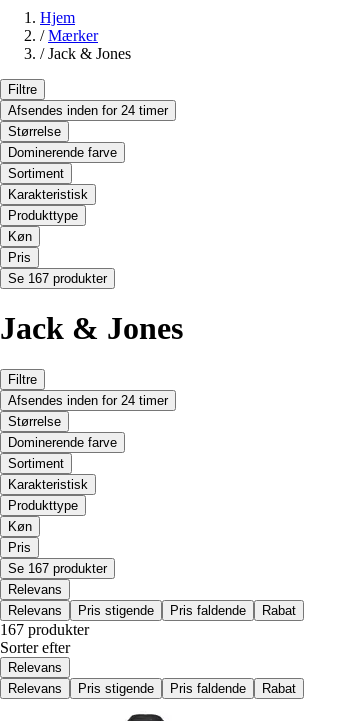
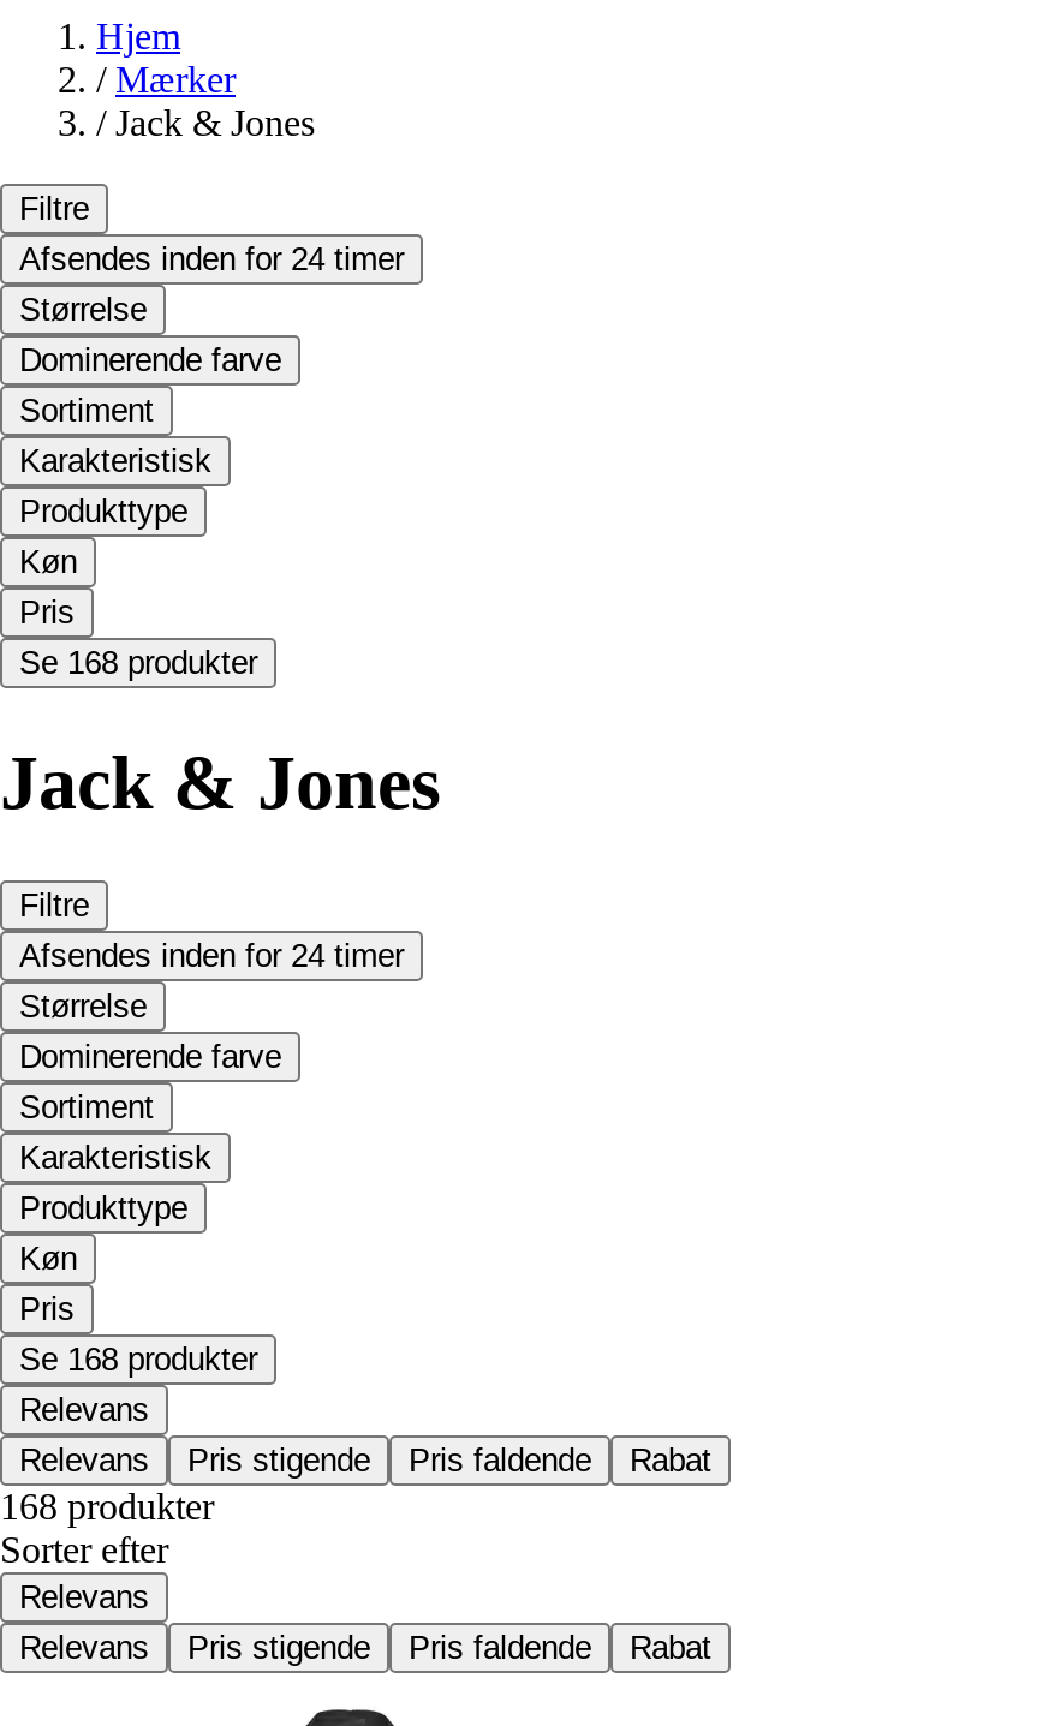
- Se 167 produkter
+ Se 168 produkter

- Se 167 produkter
+ Se 168 produkter

- 167 produkter
+ 168 produkter
